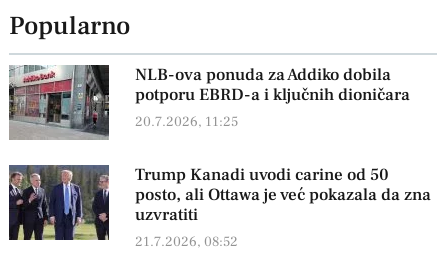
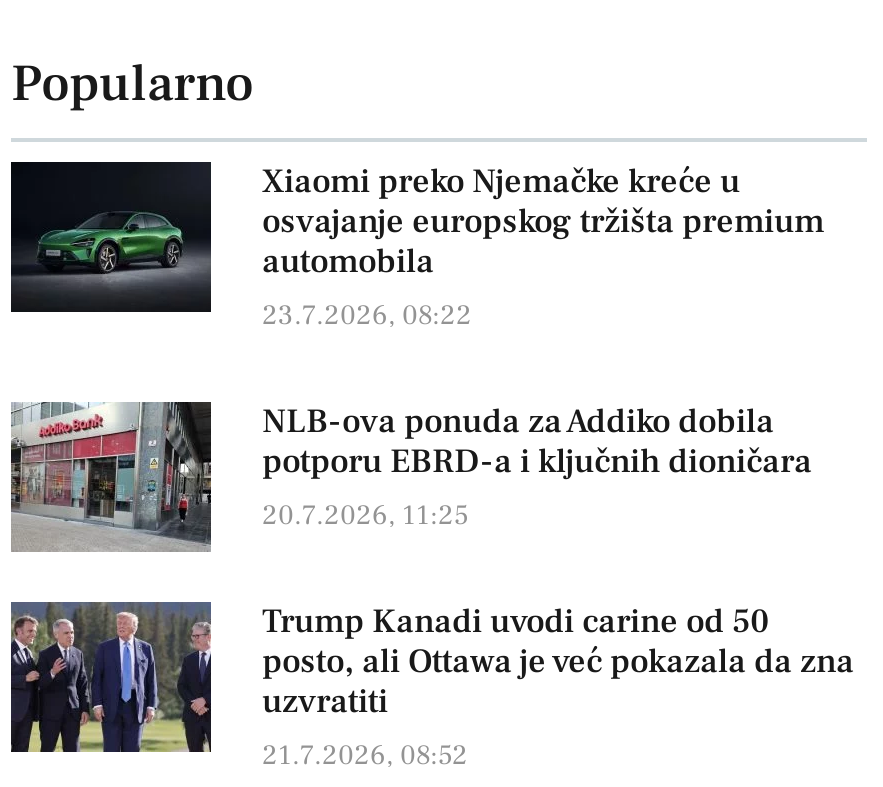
+ [image]
+ Xiaomi preko Njemačke kreće u
+ osvajanje europskog tržišta premium
+ automobila
+ 23.7.2026, 08:22
